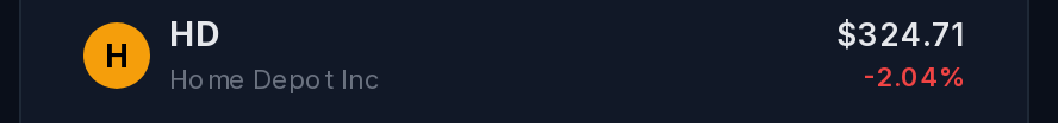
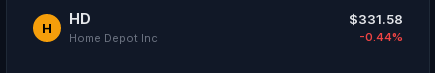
- $324.71
+ $331.58

- -2.04%
+ -0.44%
